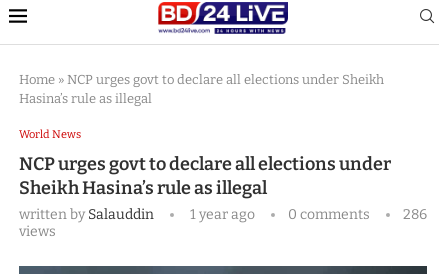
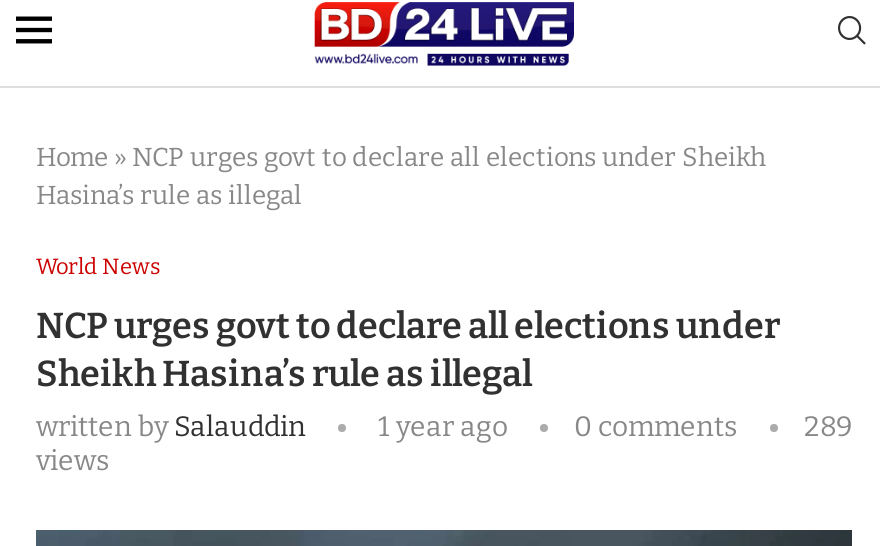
- written by Salauddin 1 year ago 0 comments 286
+ written by Salauddin 1 year ago 0 comments 289
